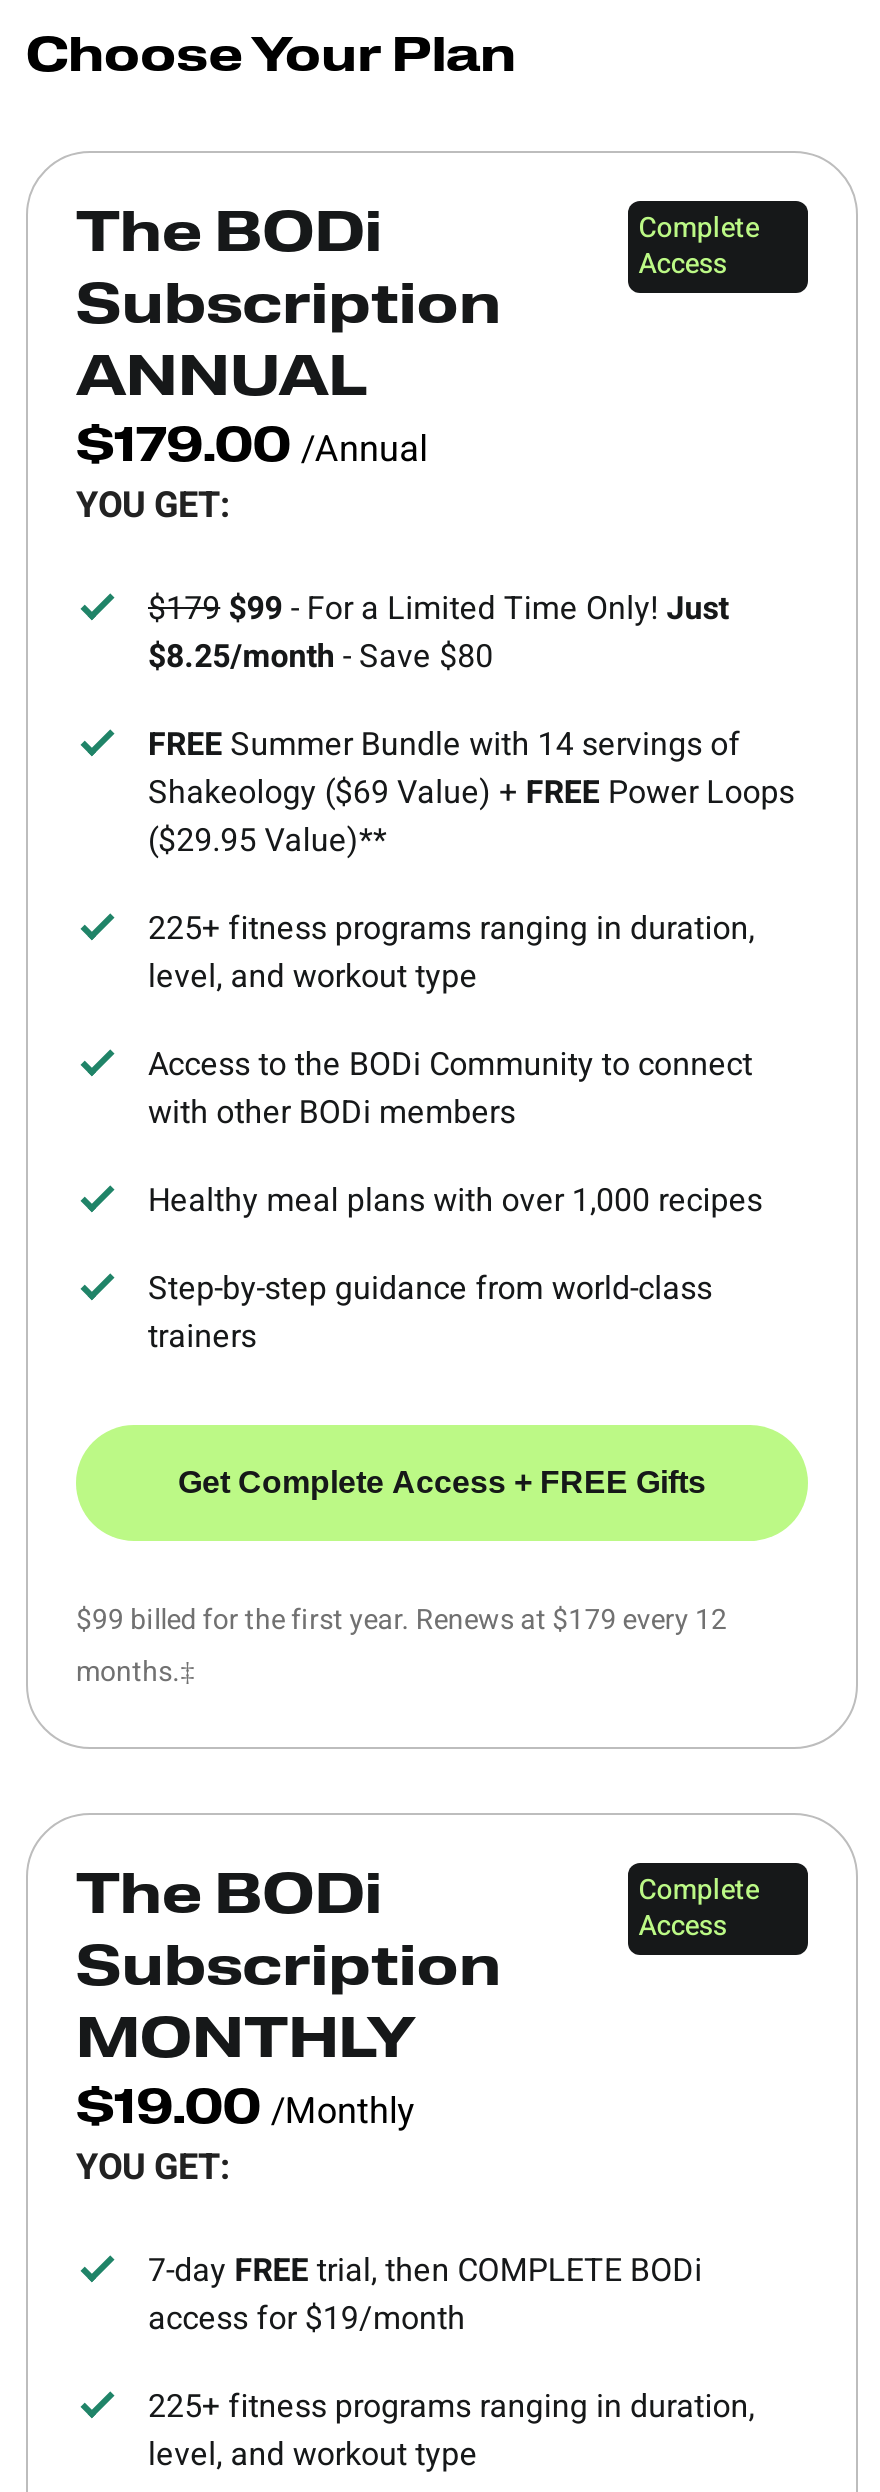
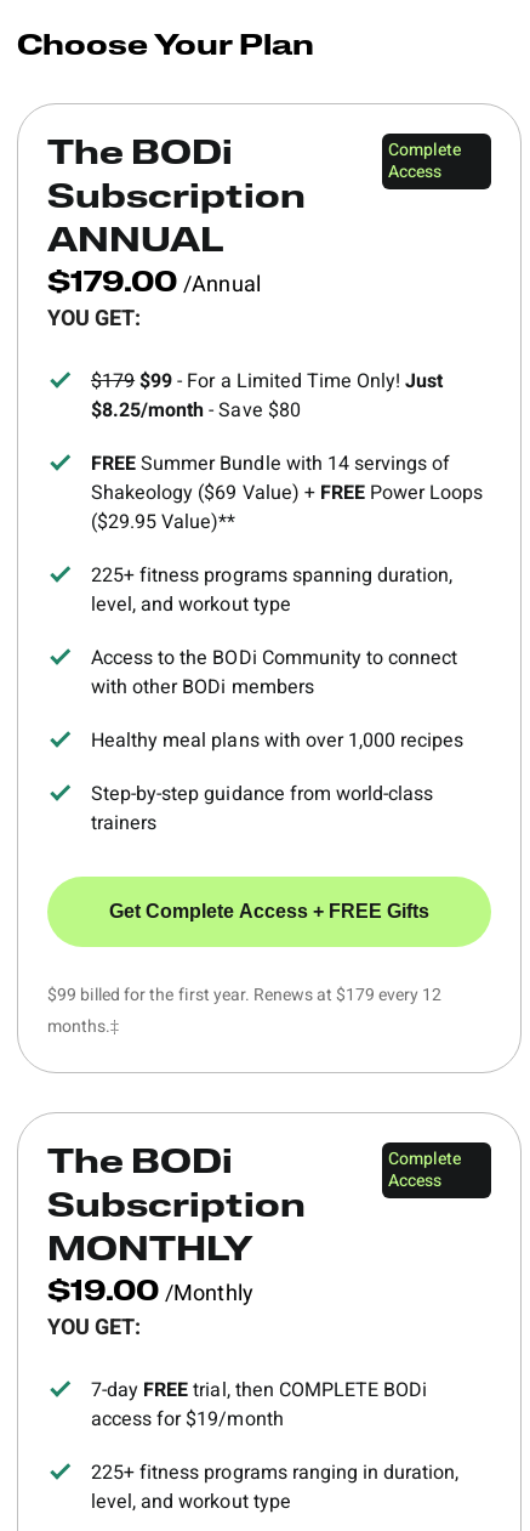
- 225+ fitness programs ranging in duration,
+ 225+ fitness programs spanning duration,
